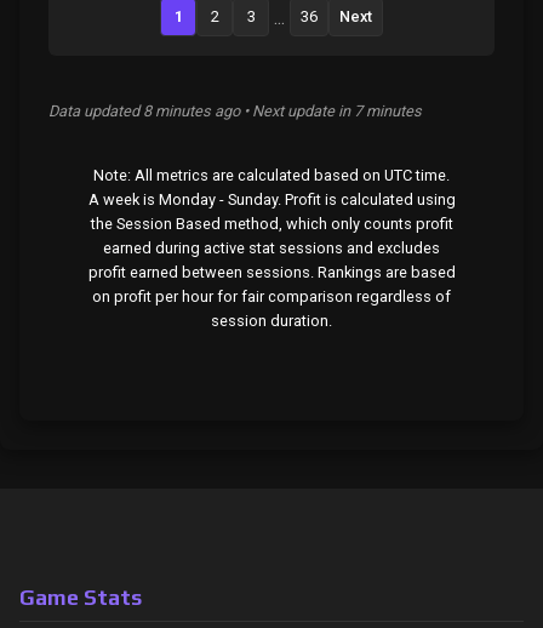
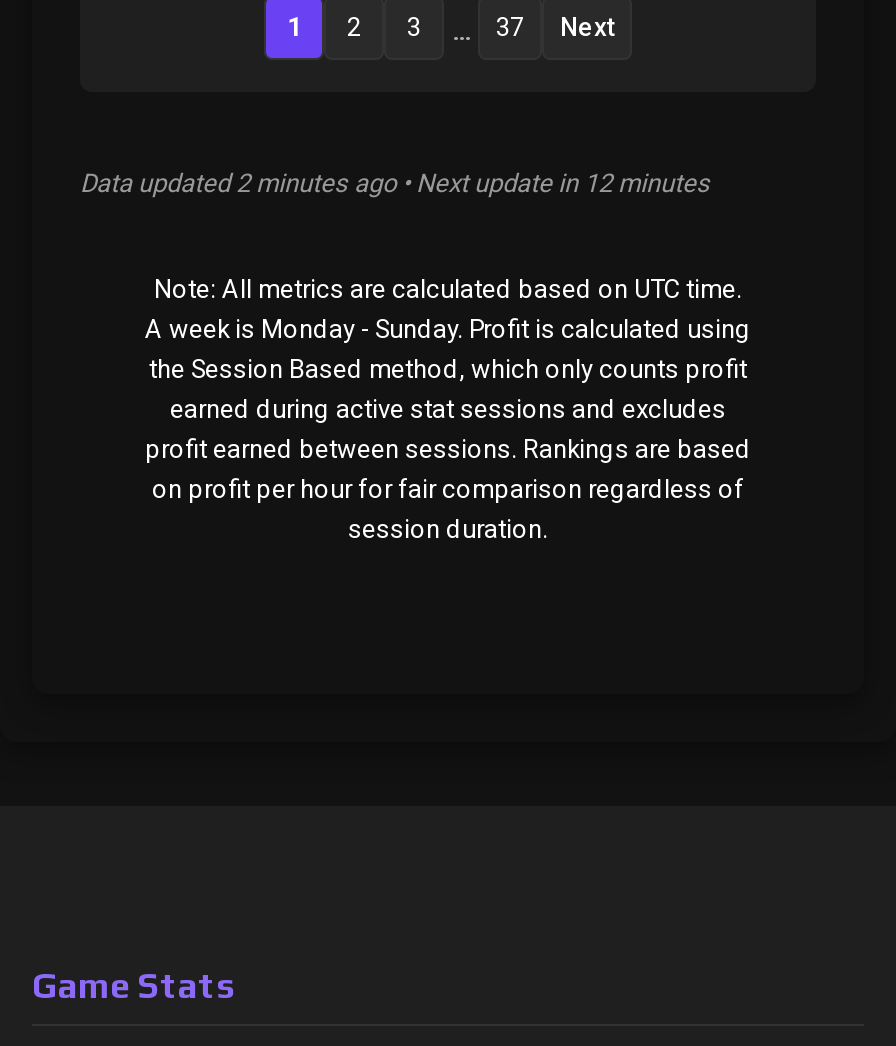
- 36
+ 37

- Data updated 8 minutes ago • Next update in 7 minutes
+ Data updated 2 minutes ago • Next update in 12 minutes
